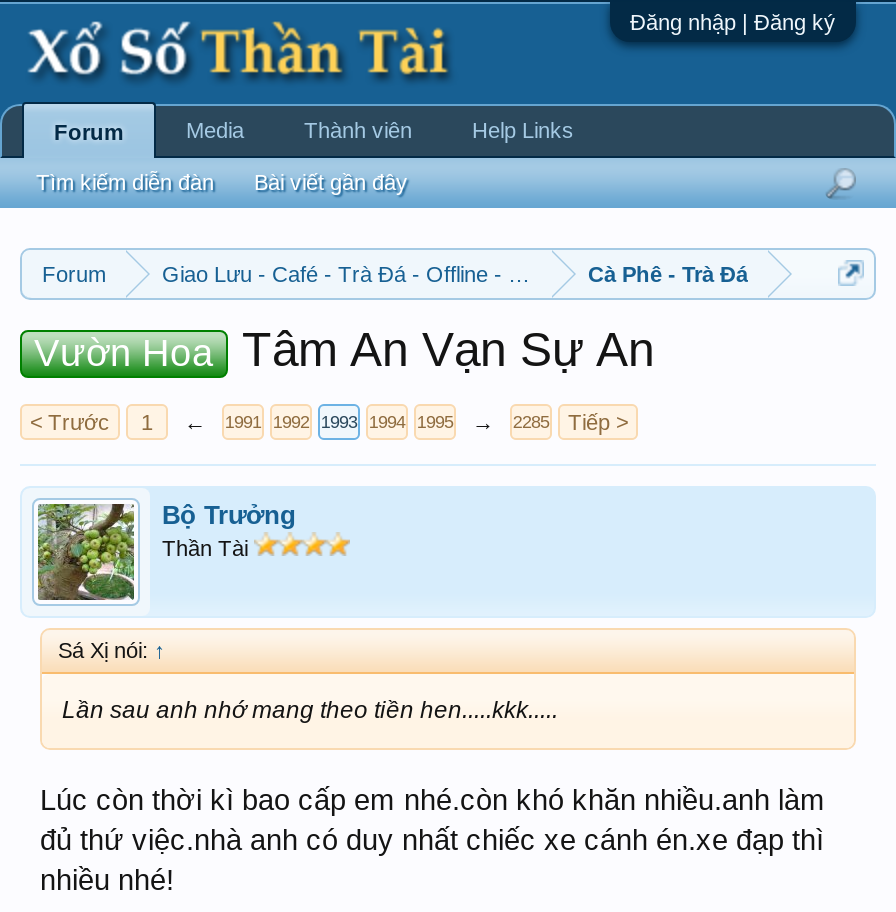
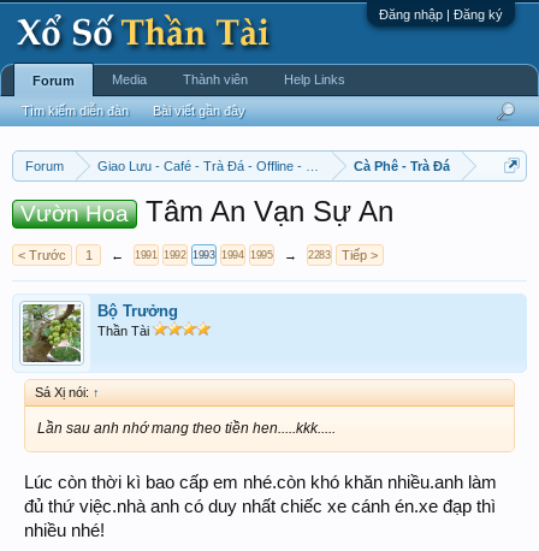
- 2285
+ 2283
